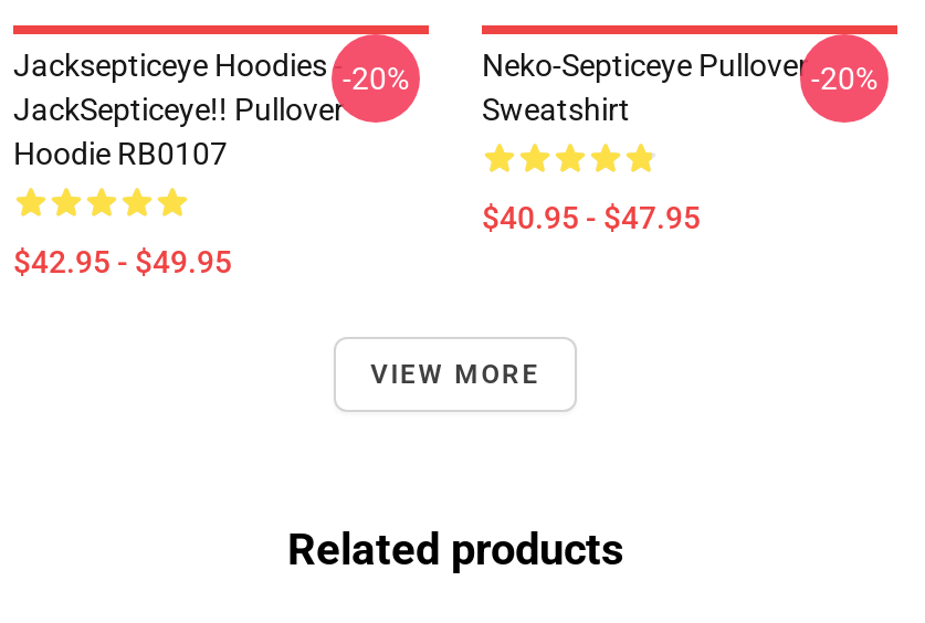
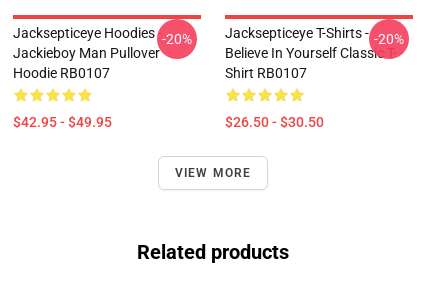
- Neko-Septiceye Pullover
- Sweatshirt
+ Jacksepticeye T-Shirts -
+ Believe In Yourself Classic T-
+ Shirt RB0107

- JackSepticeye!! Pullover
+ Jackieboy Man Pullover

- $40.95 - $47.95
+ $26.50 - $30.50
